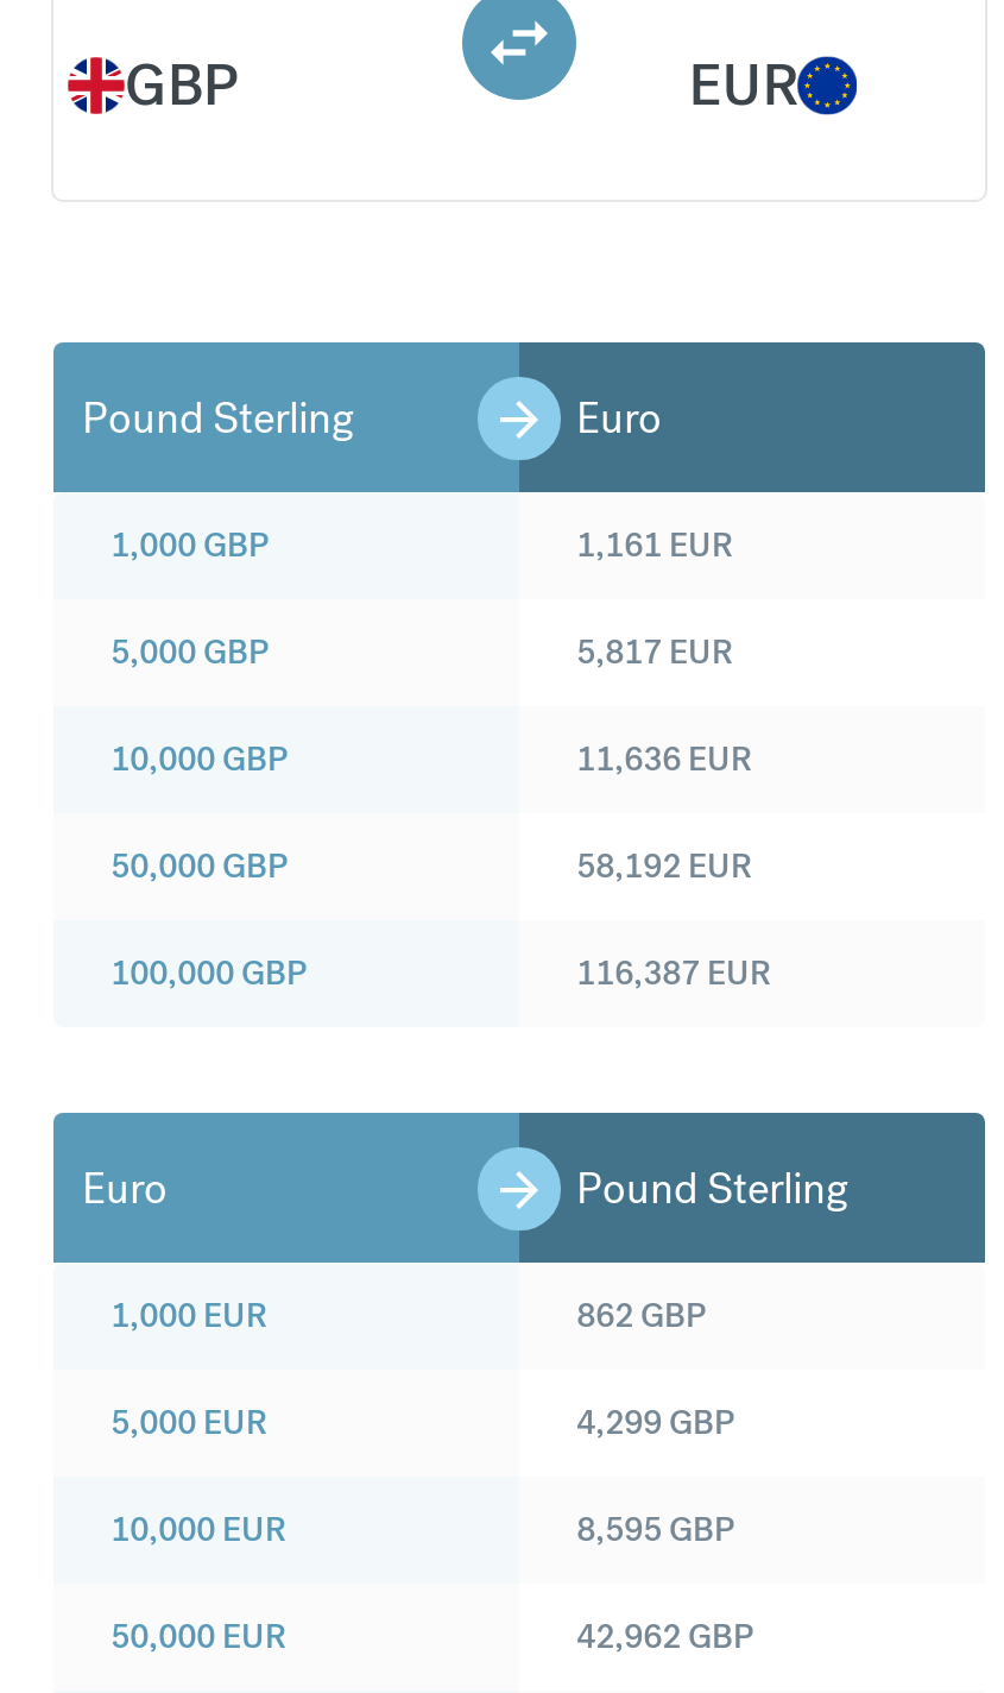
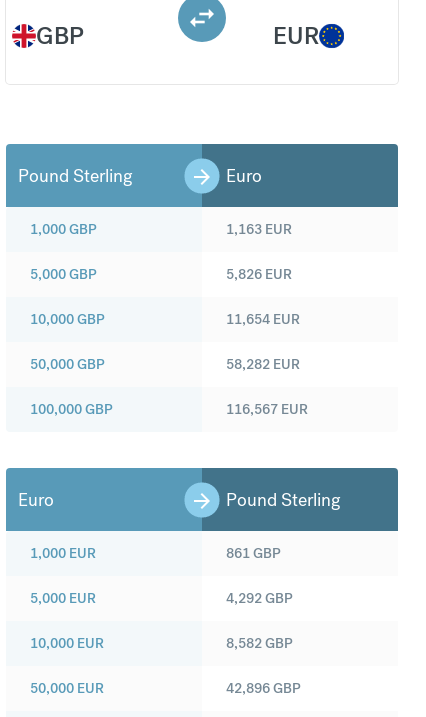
- 1,161 EUR
+ 1,163 EUR

- 5,817 EUR
+ 5,826 EUR

- 11,636 EUR
+ 11,654 EUR

- 58,192 EUR
+ 58,282 EUR

- 116,387 EUR
+ 116,567 EUR

- 862 GBP
+ 861 GBP

- 4,299 GBP
+ 4,292 GBP

- 8,595 GBP
+ 8,582 GBP

- 42,962 GBP
+ 42,896 GBP
